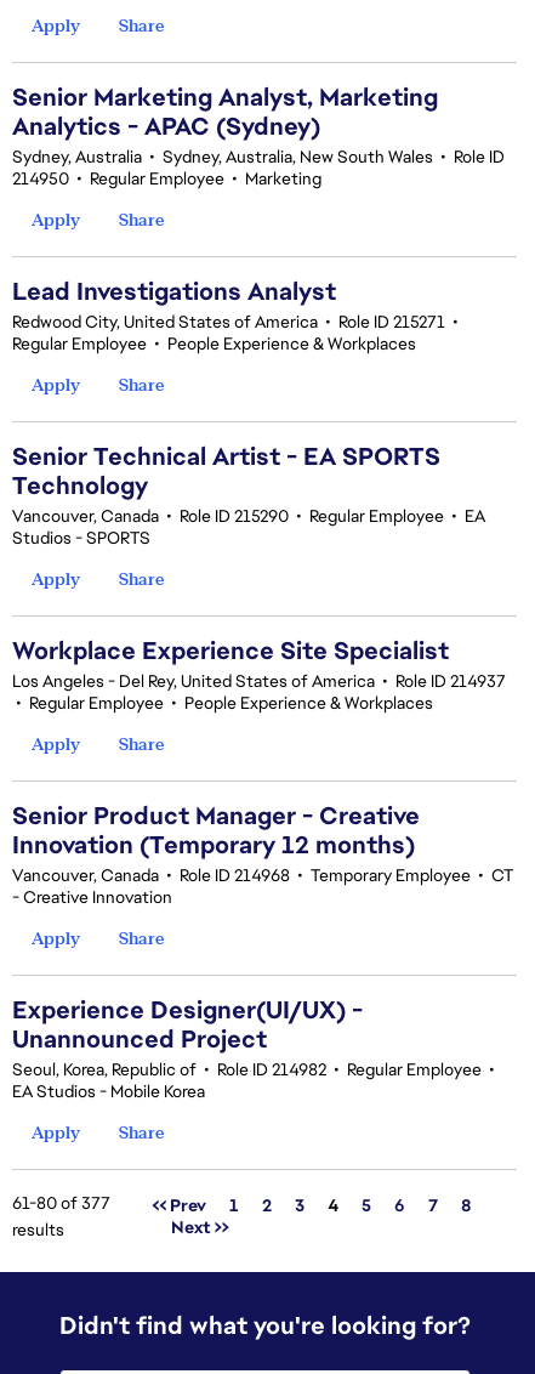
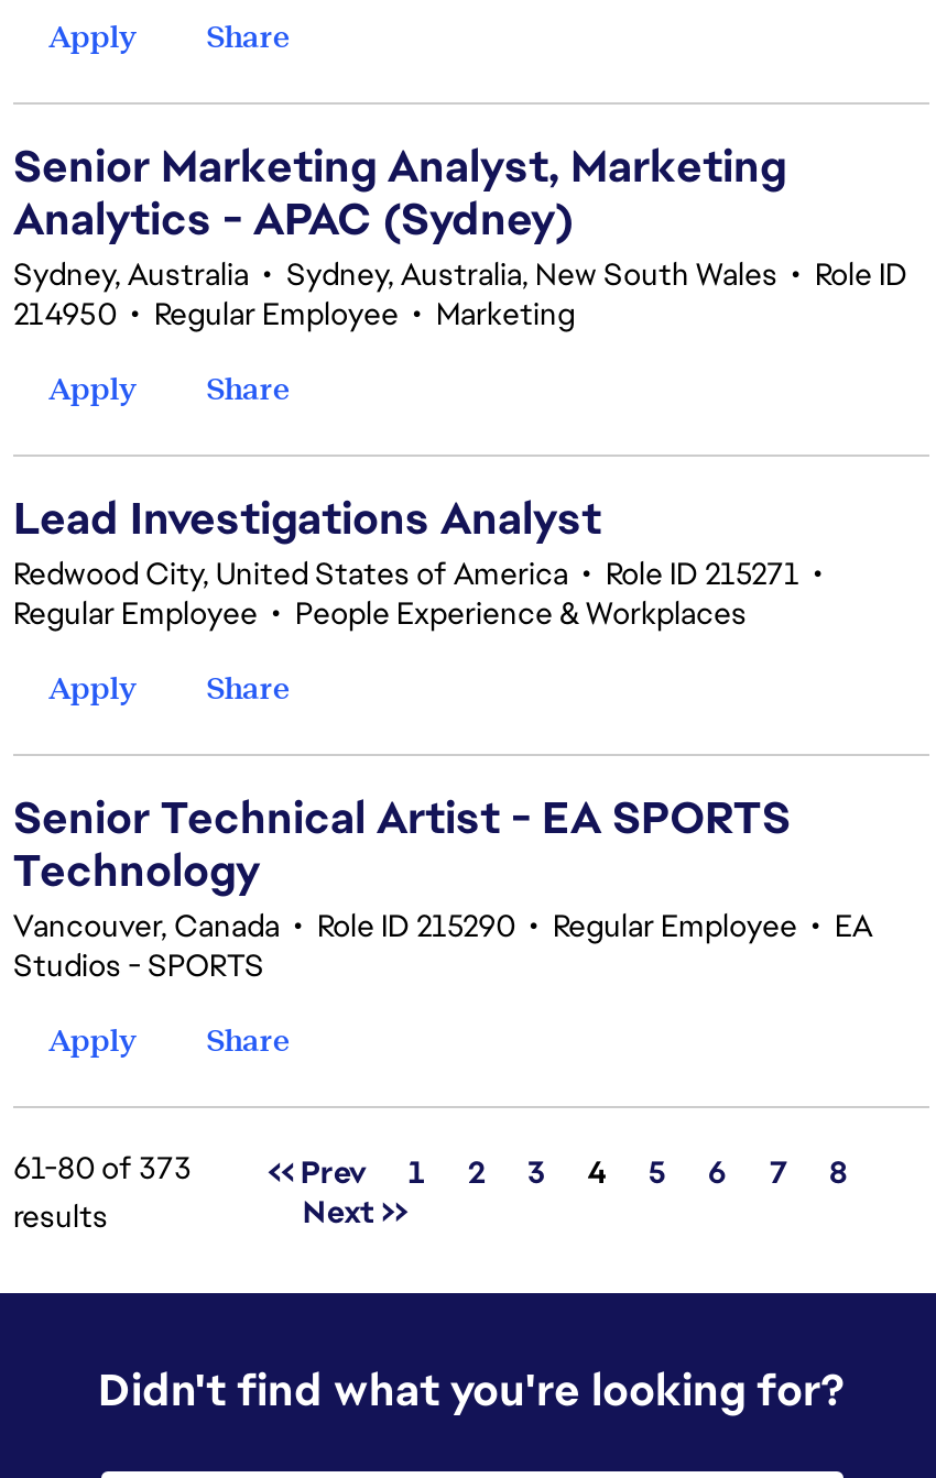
- Workplace Experience Site Specialist
- Los Angeles - Del Rey, United States of America • Role ID 214937
- • Regular Employee • People Experience & Workplaces
- Apply
- Share
- Senior Product Manager - Creative
- Innovation (Temporary 12 months)
- Vancouver, Canada • Role ID 214968 • Temporary Employee • CT
- - Creative Innovation
- Apply
- Share
- Experience Designer(UI/UX) -
- Unannounced Project
- Seoul, Korea, Republic of • Role ID 214982 • Regular Employee •
- EA Studios - Mobile Korea
- Apply
- Share
- 61-80 of 377
+ 61-80 of 373
